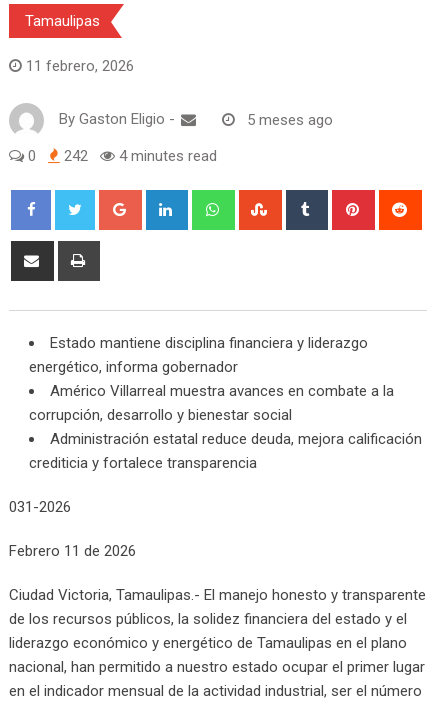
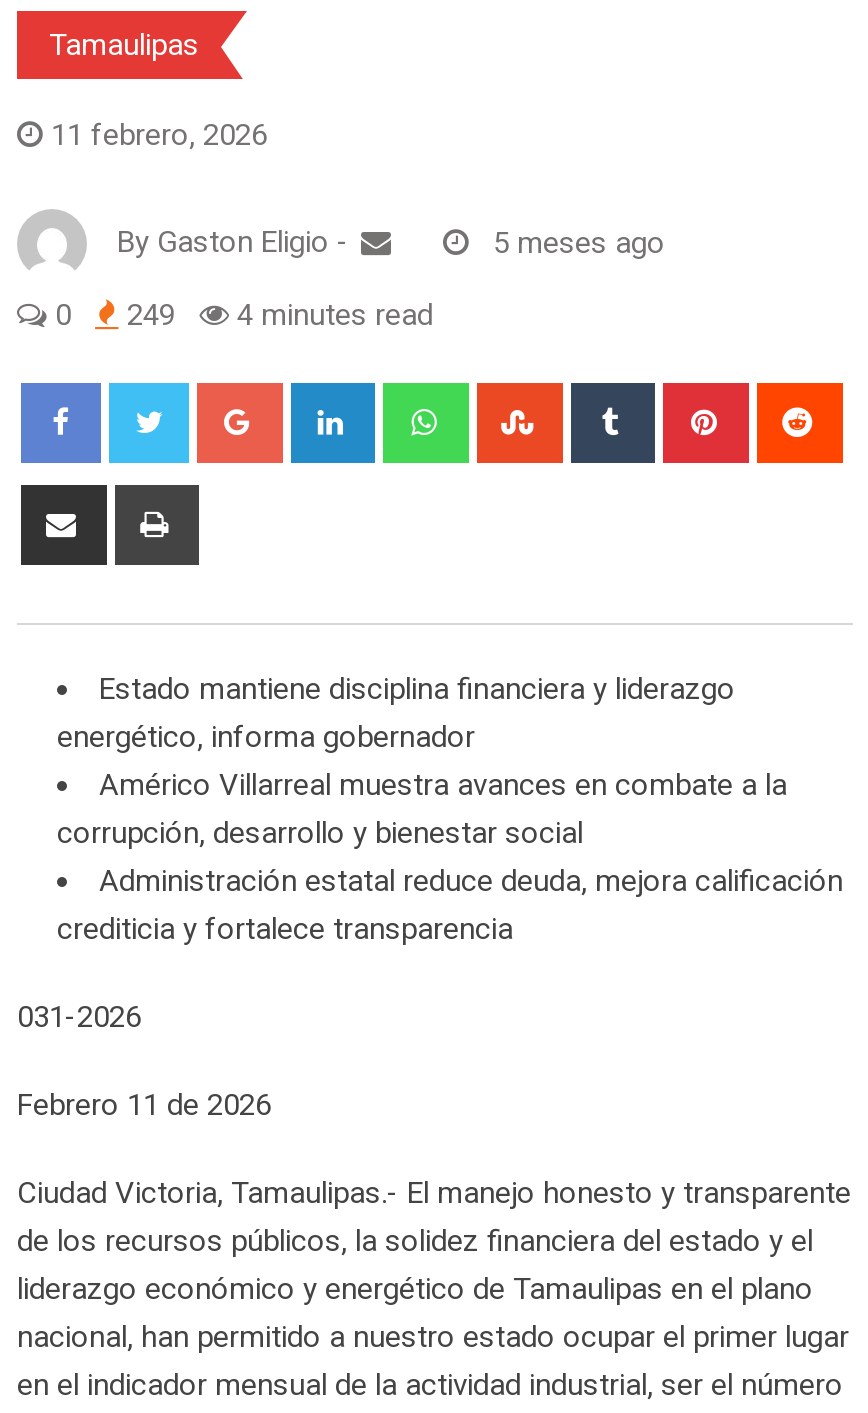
- 0 242 4 minutes read
+ 0 249 4 minutes read
